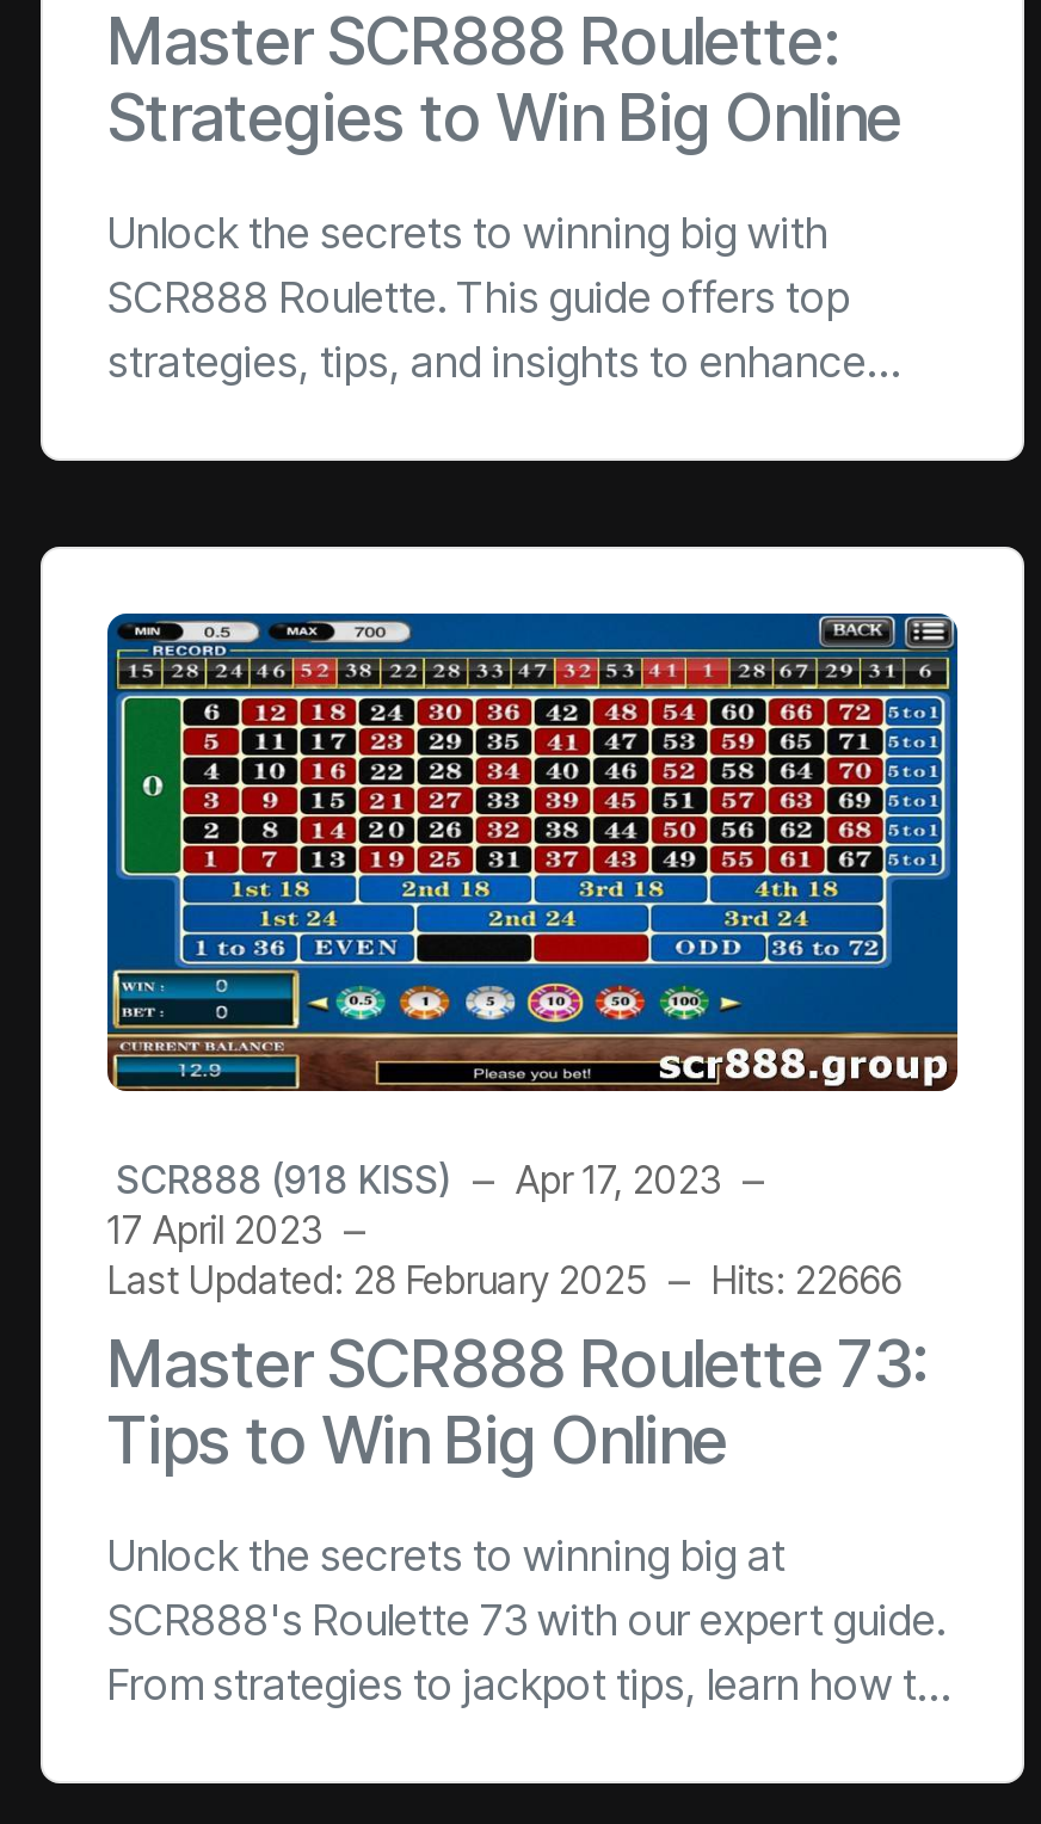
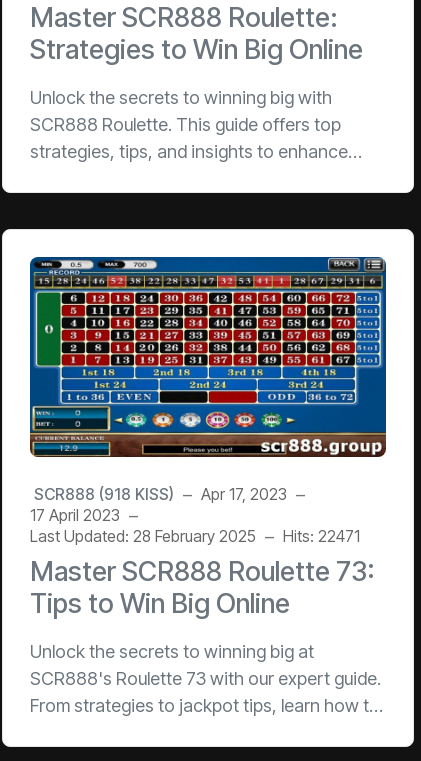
- Last Updated: 28 February 2025 Hits: 22666
+ Last Updated: 28 February 2025 Hits: 22471
